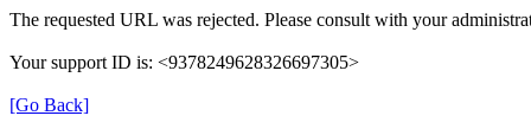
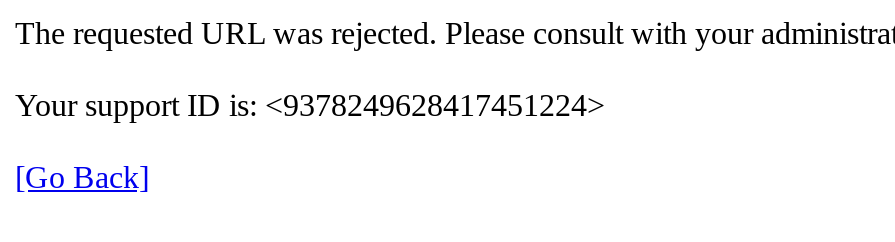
- Your support ID is: <9378249628326697305>
+ Your support ID is: <9378249628417451224>
